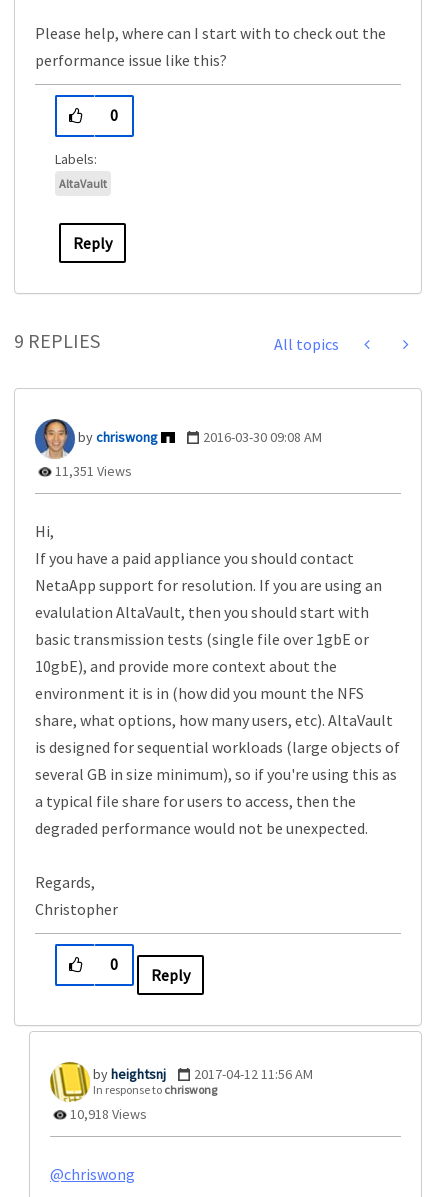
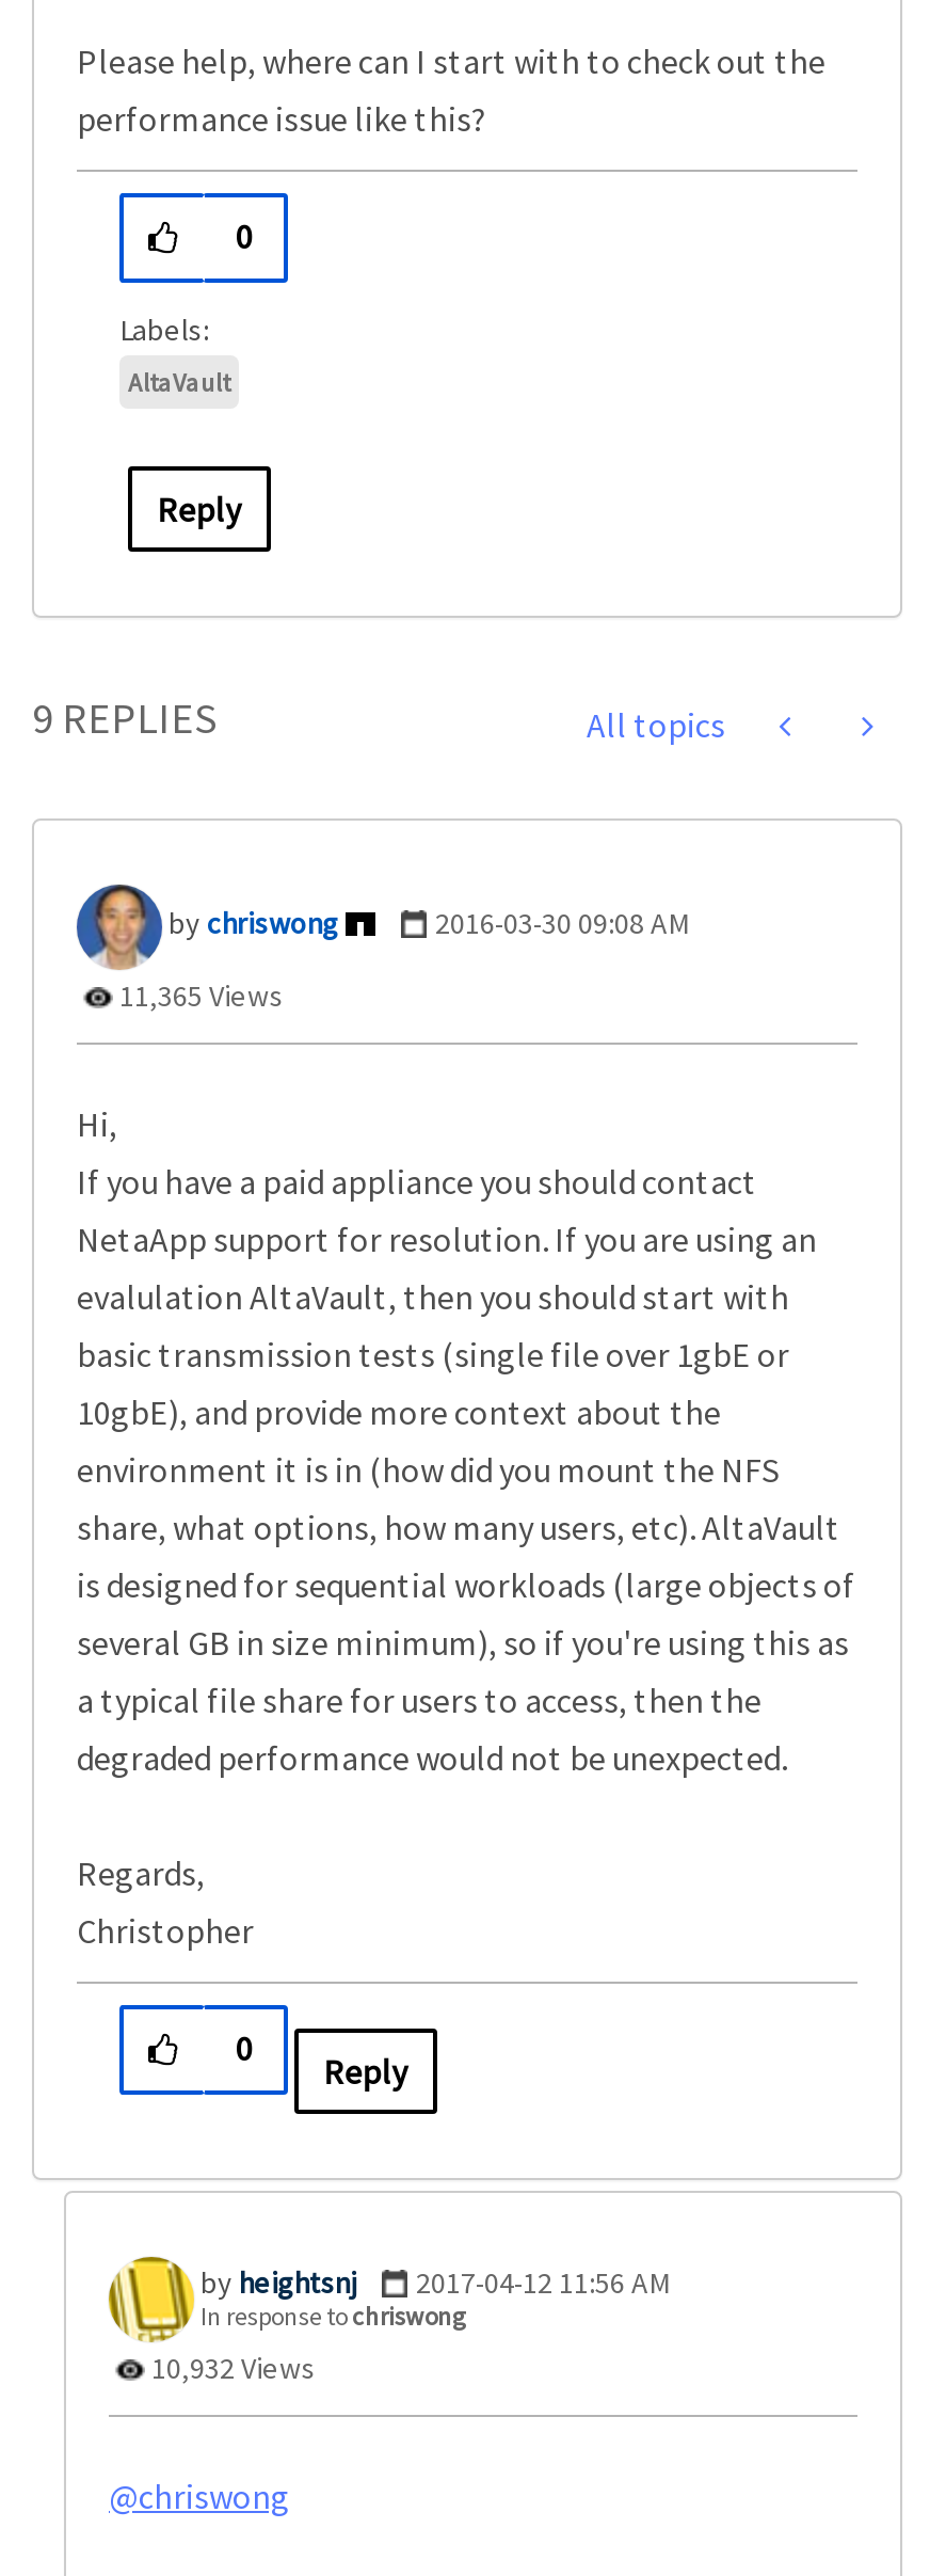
- 11,351 Views
+ 11,365 Views

- 10,918 Views
+ 10,932 Views
